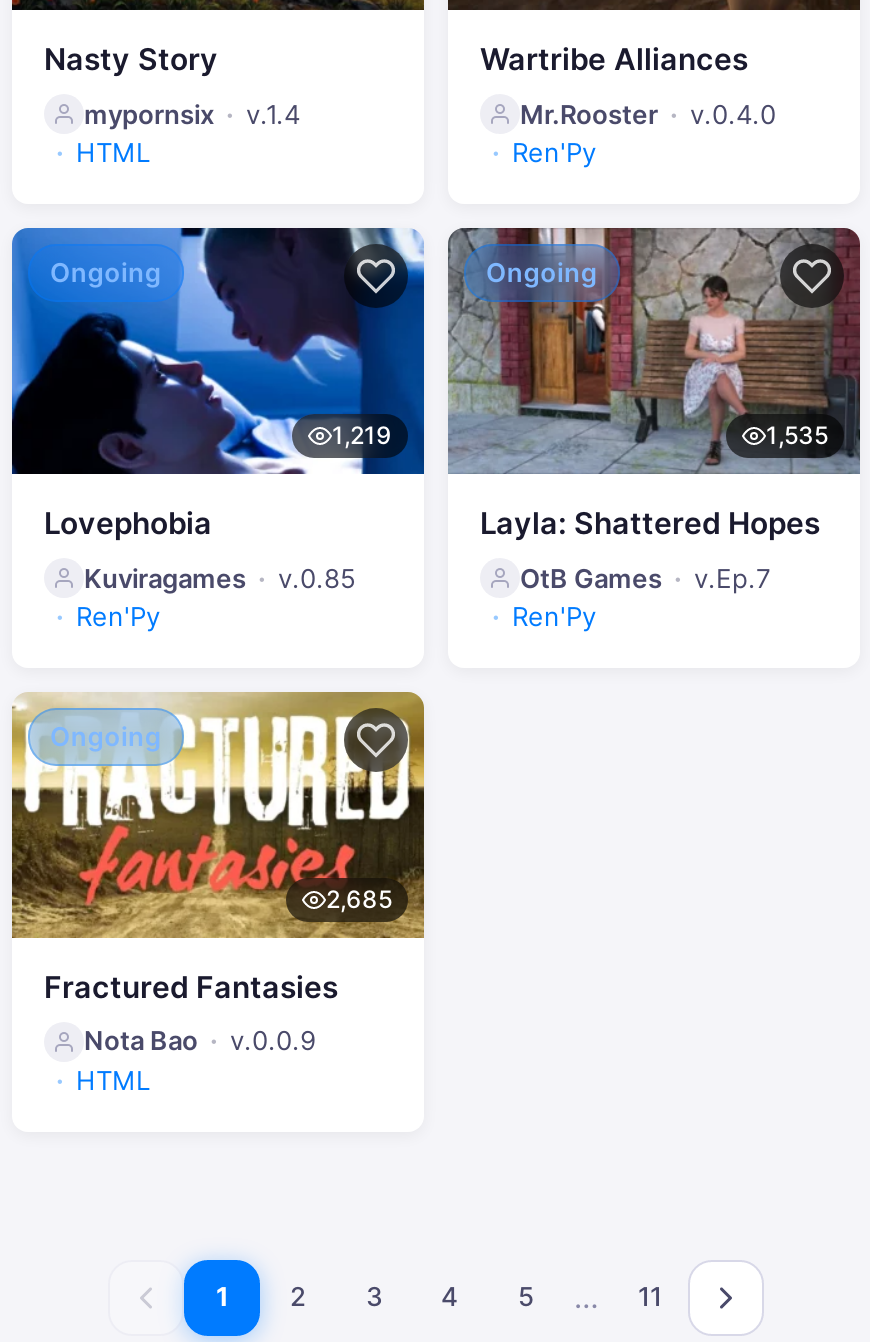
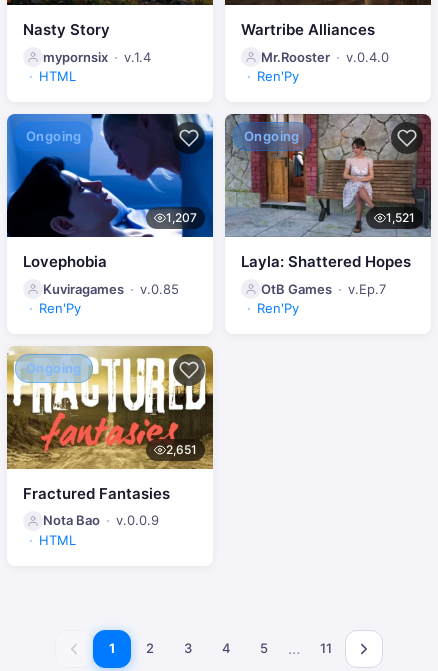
- 1,219
+ 1,207

- 1,535
+ 1,521

- 2,685
+ 2,651
